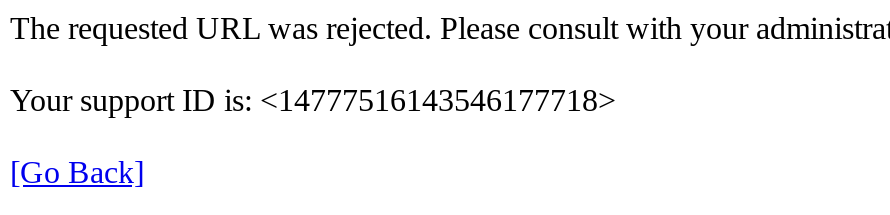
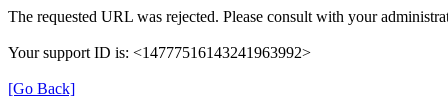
- Your support ID is: <14777516143546177718>
+ Your support ID is: <14777516143241963992>
